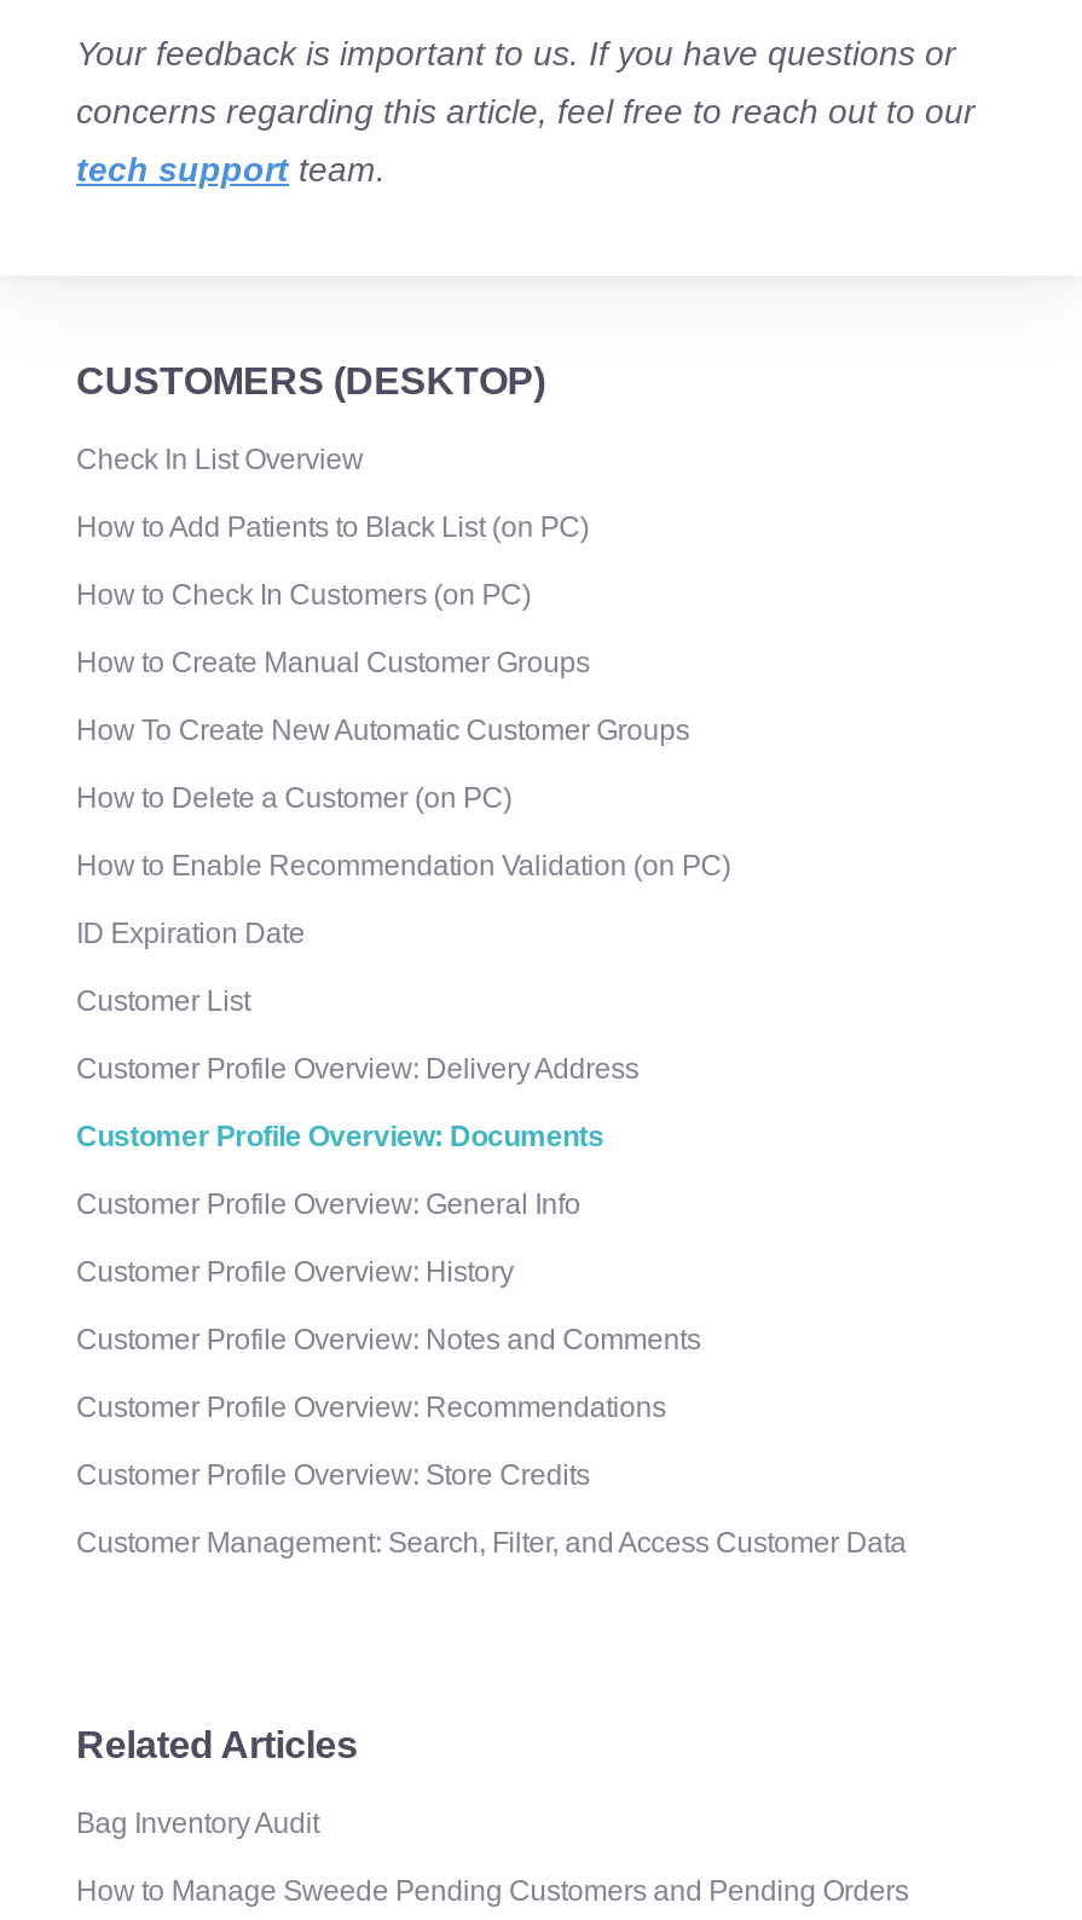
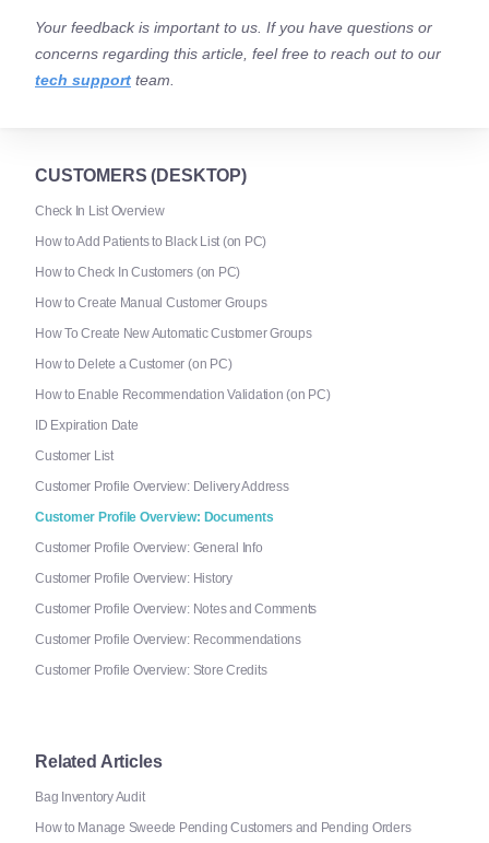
- Customer Management: Search, Filter, and Access Customer Data
